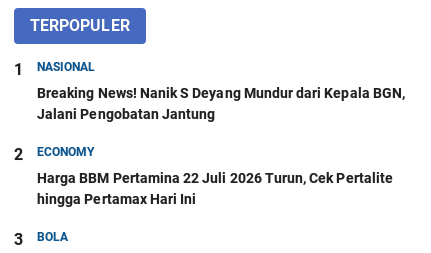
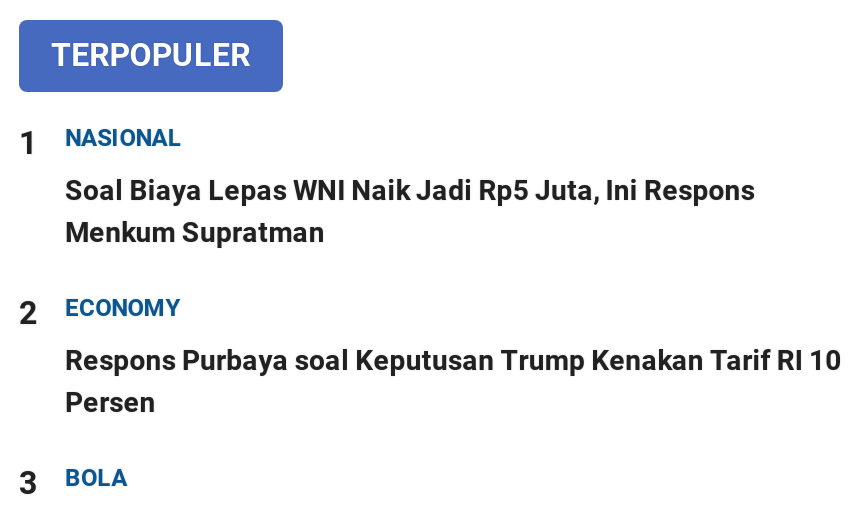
- Breaking News! Nanik S Deyang Mundur dari Kepala BGN,
- Jalani Pengobatan Jantung
+ Soal Biaya Lepas WNI Naik Jadi Rp5 Juta, Ini Respons
+ Menkum Supratman

- Harga BBM Pertamina 22 Juli 2026 Turun, Cek Pertalite
- hingga Pertamax Hari Ini
+ Respons Purbaya soal Keputusan Trump Kenakan Tarif RI 10
+ Persen
